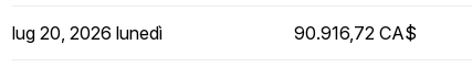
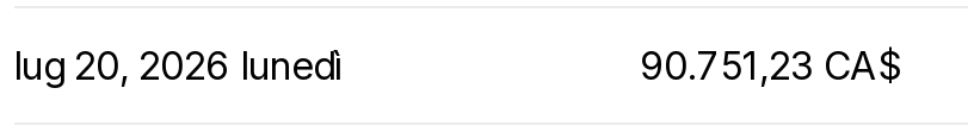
- 90.916,72 CA$
+ 90.751,23 CA$
